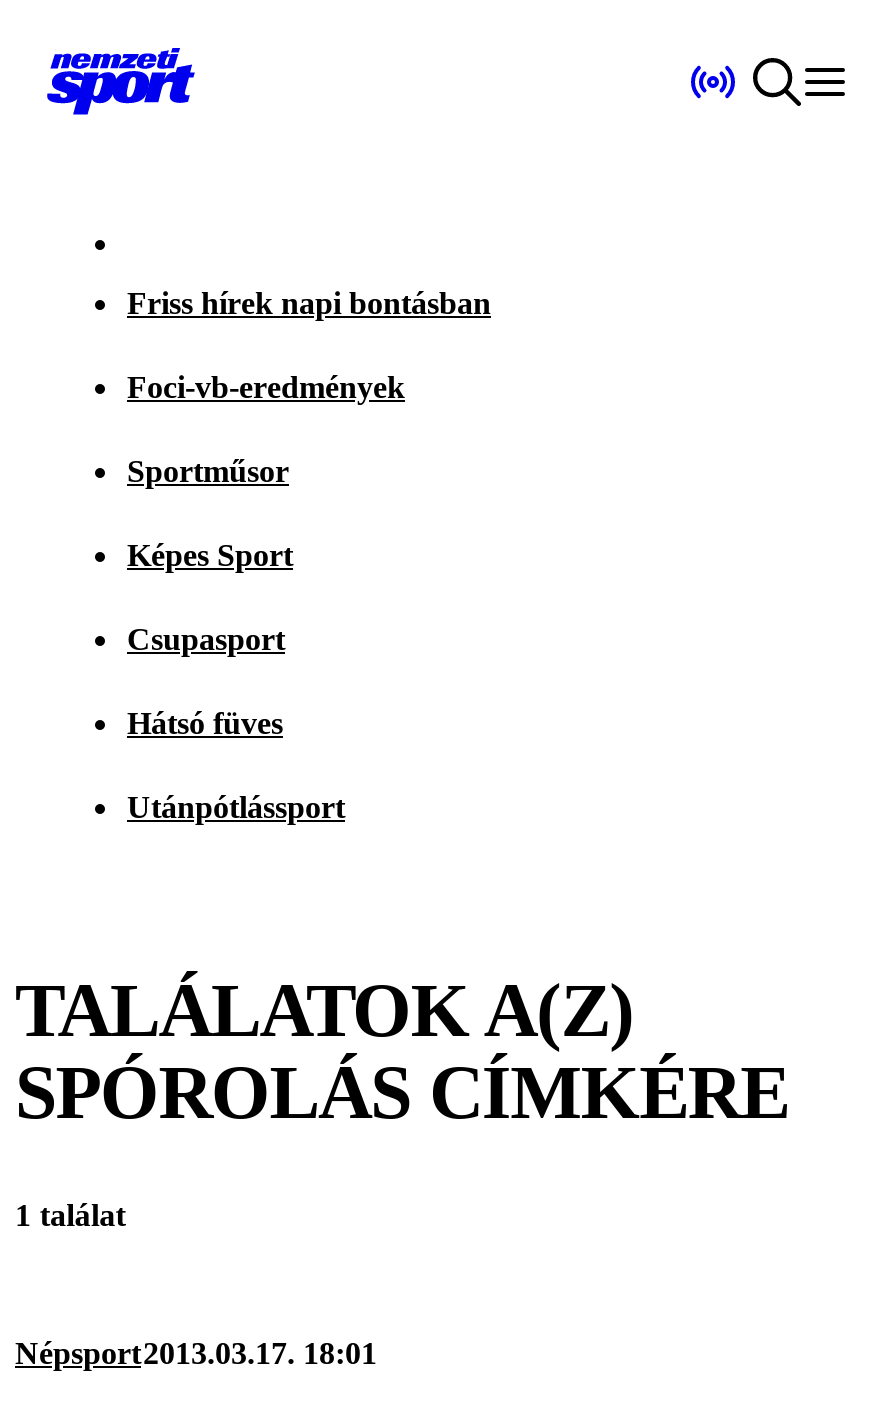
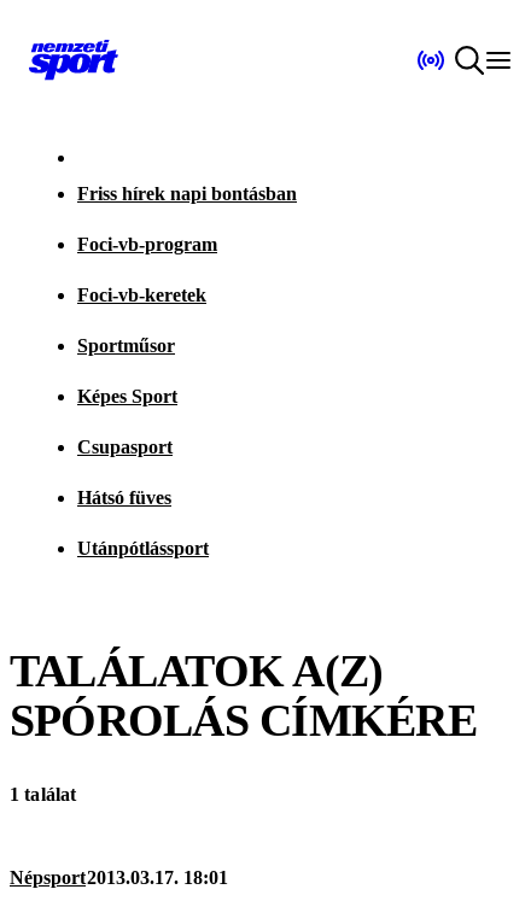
- Foci-vb-eredmények
+ Foci-vb-program
+ Foci-vb-keretek
